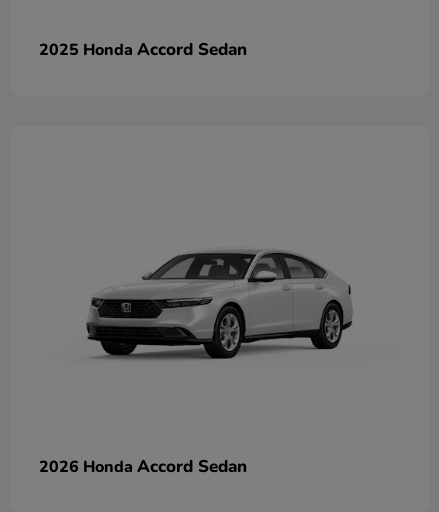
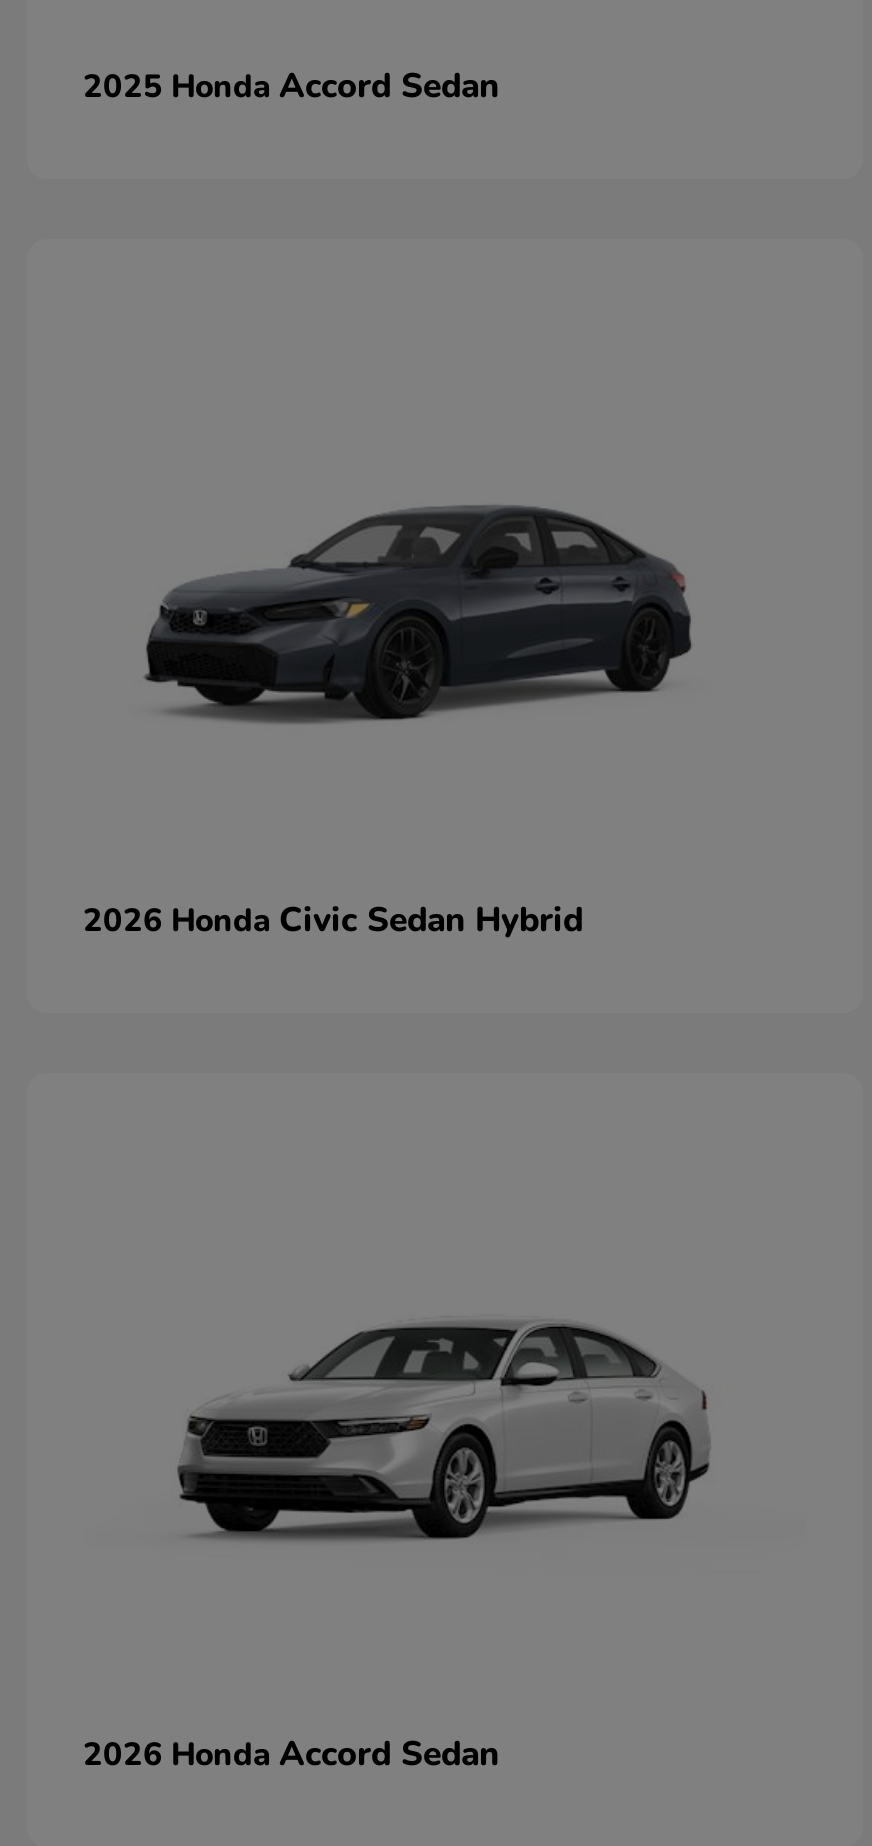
+ 2026 Honda Civic Sedan Hybrid

+ [image]
